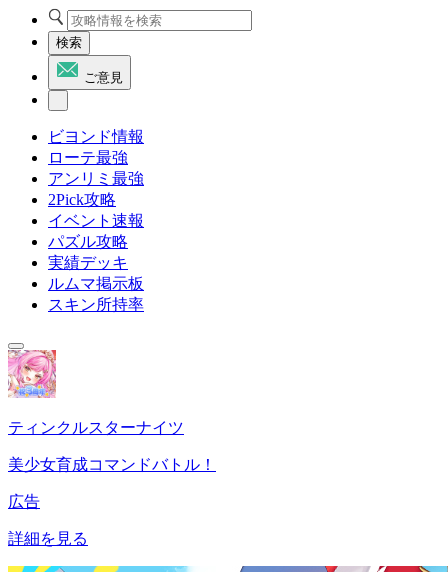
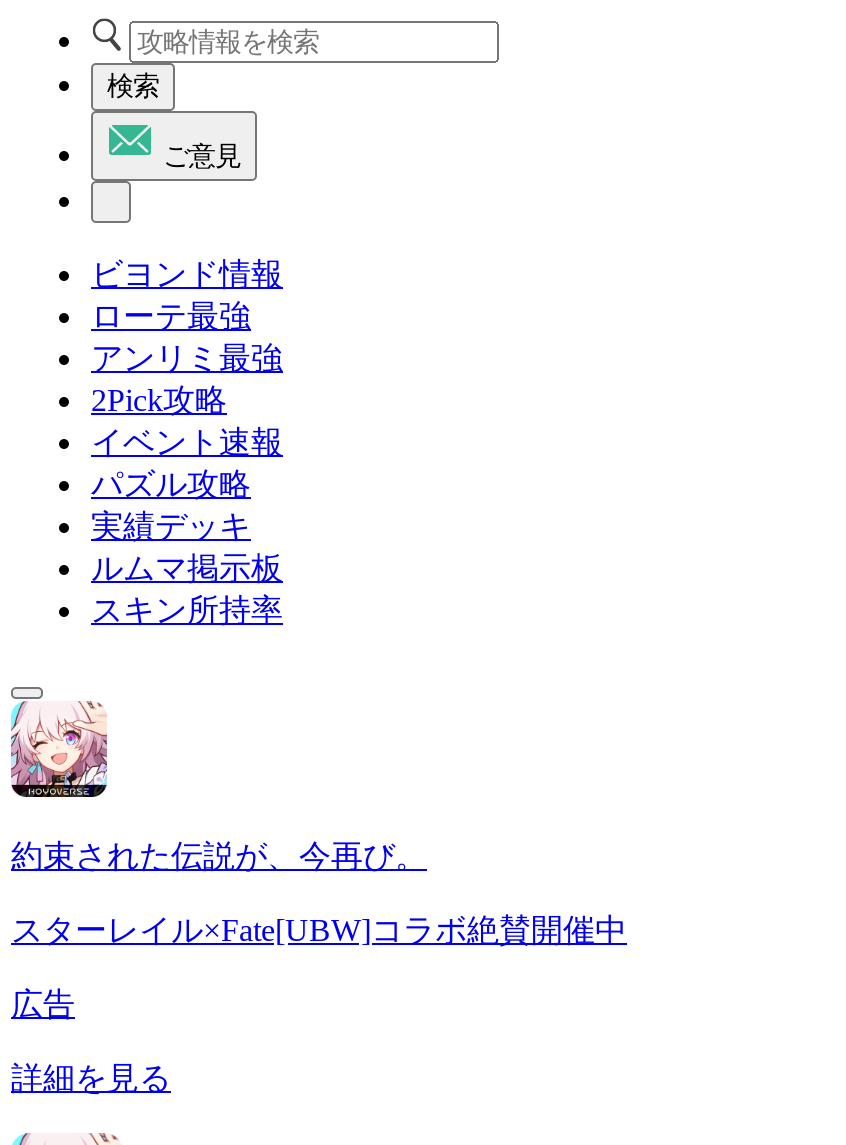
- [image]
- ティンクルスターナイツ
+ [image]
+ 約束された伝説が、今再び。

- 美少女育成コマンドバトル！
+ スターレイル×Fate[UBW]コラボ絶賛開催中
